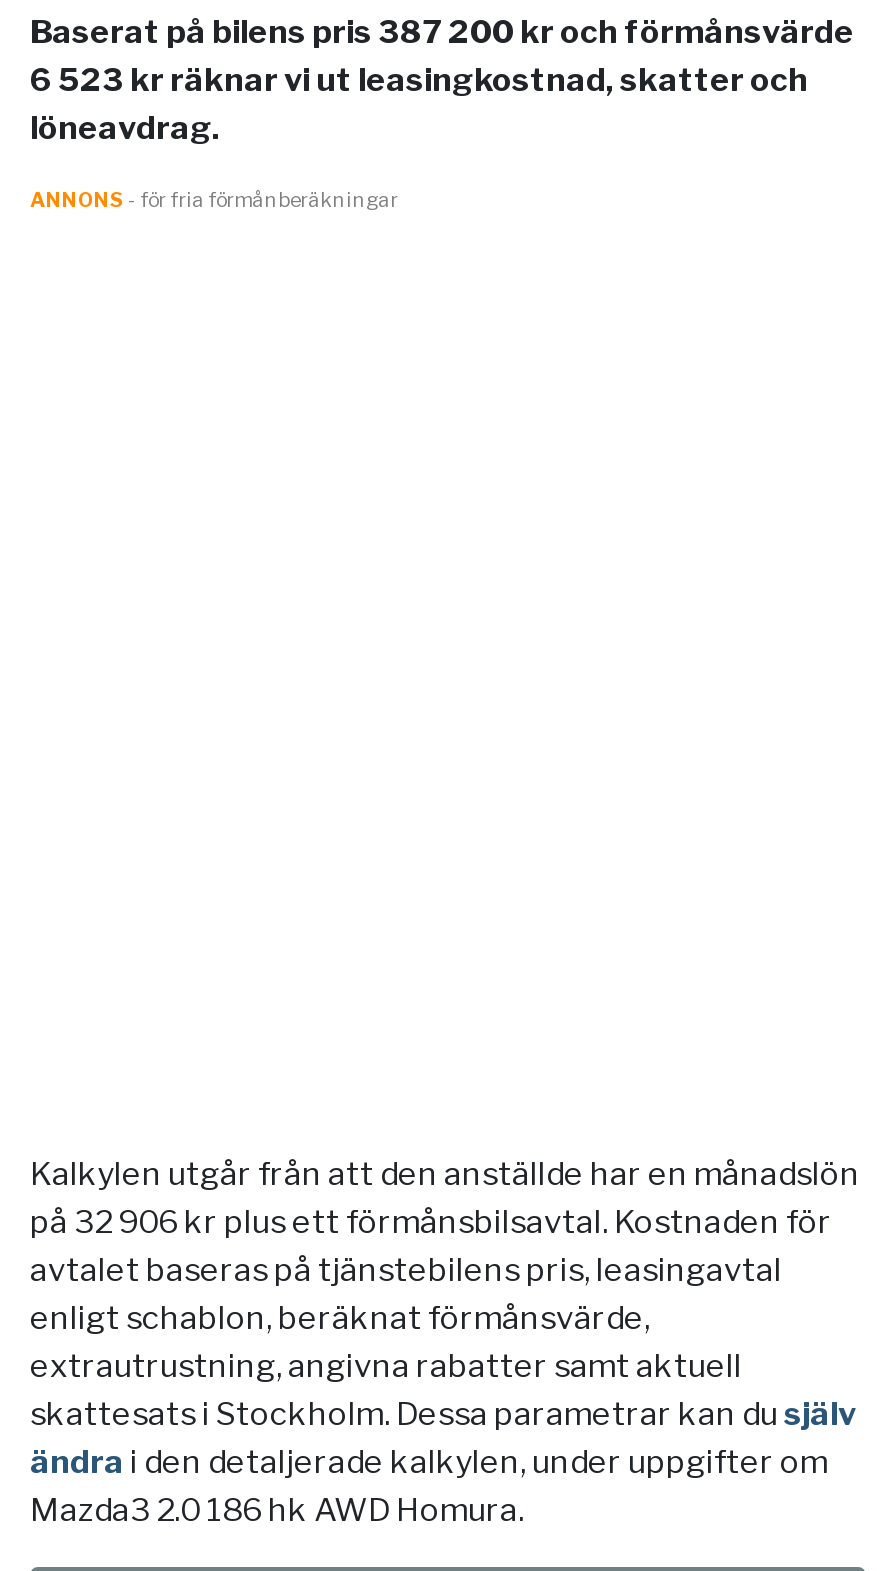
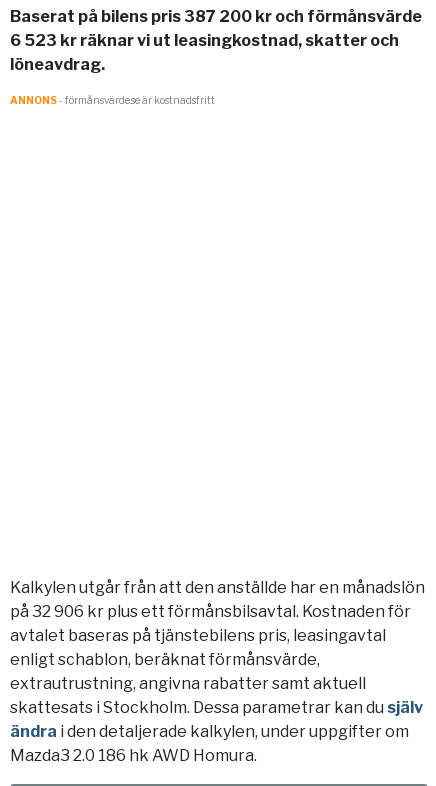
- ANNONS - för fria förmånberäkningar
+ ANNONS - förmånsvärde.se är kostnadsfritt
